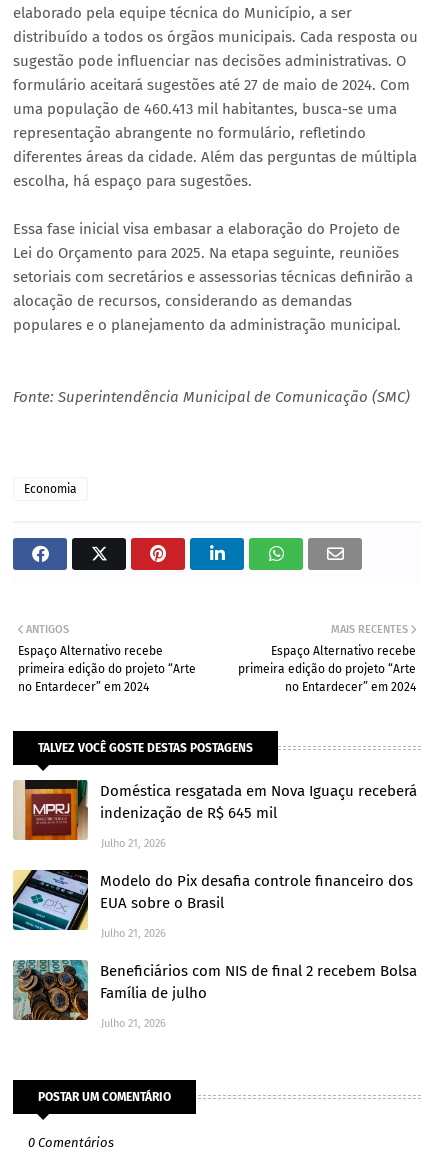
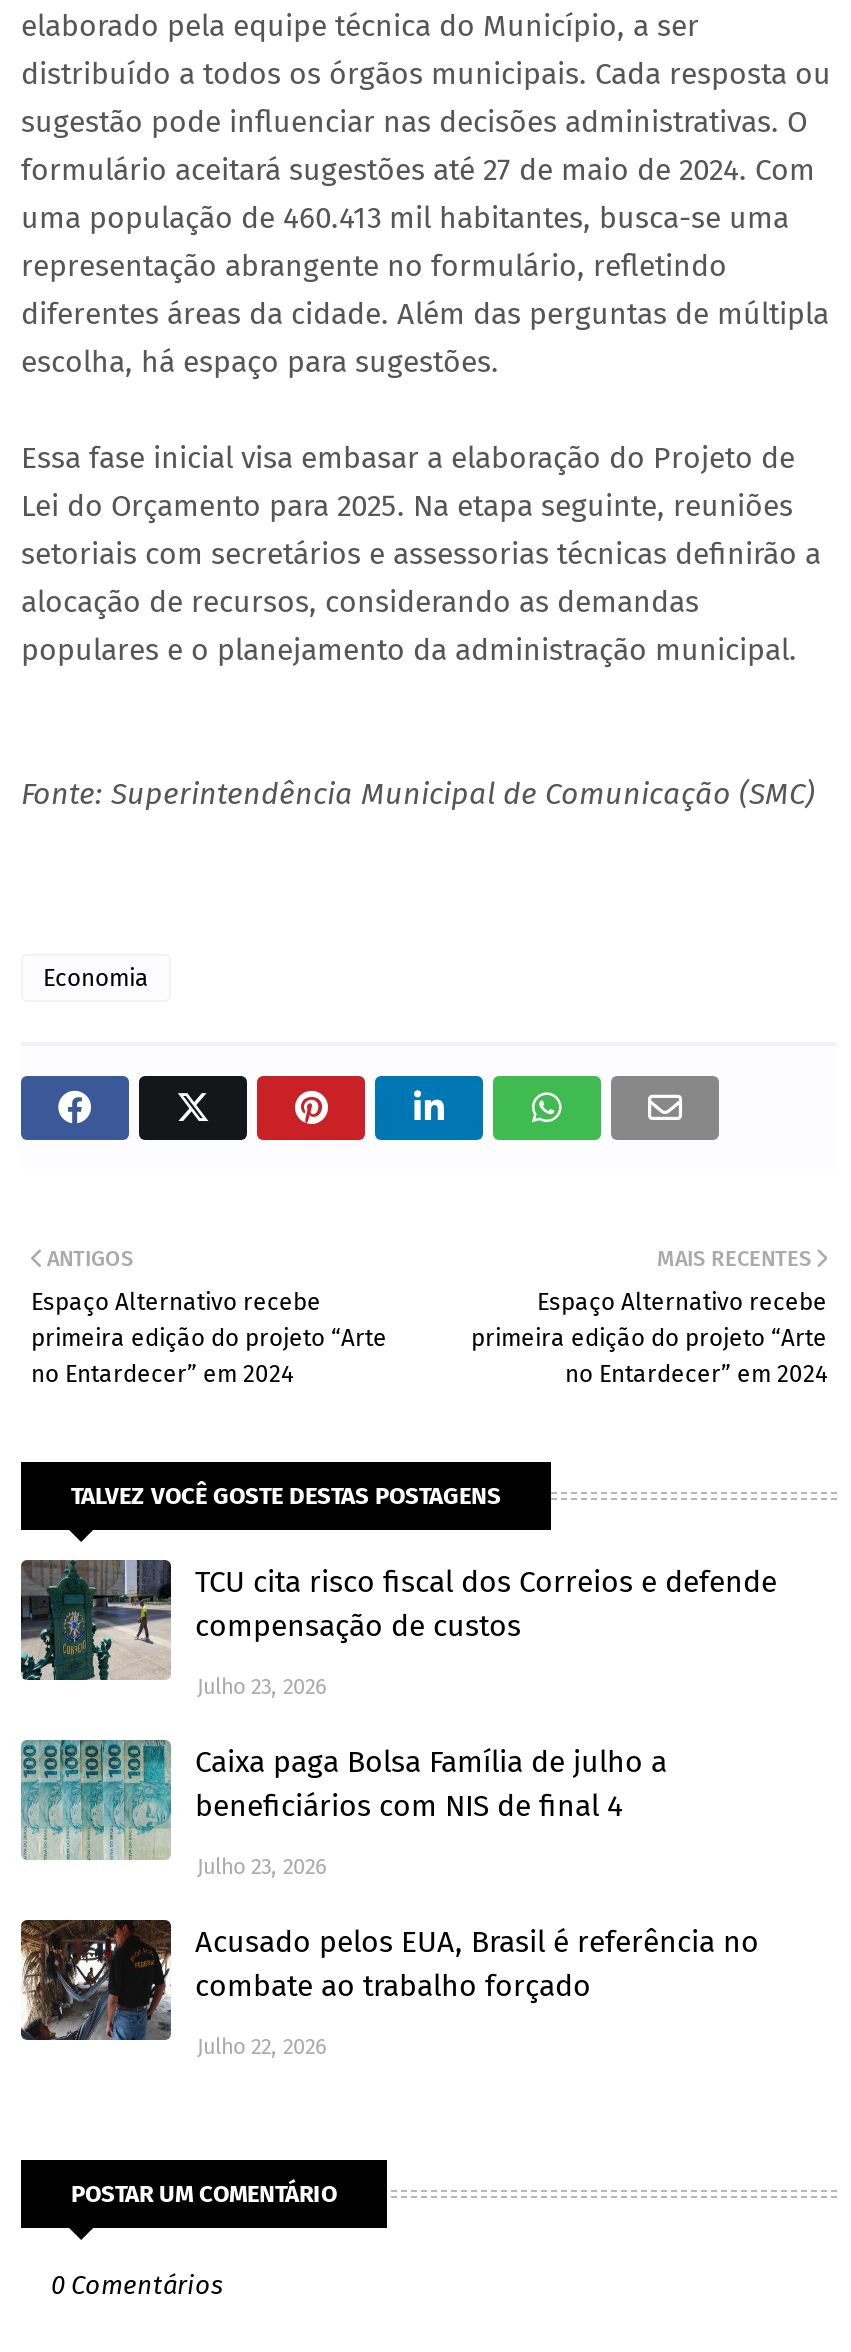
- [image]
- Doméstica resgatada em Nova Iguaçu receberá
- indenização de R$ 645 mil
+ [image]
+ TCU cita risco fiscal dos Correios e defende
+ compensação de custos

- Julho 21, 2026
+ Julho 23, 2026

- [image]
- Modelo do Pix desafia controle financeiro dos
- EUA sobre o Brasil
+ [image]
+ Caixa paga Bolsa Família de julho a
+ beneficiários com NIS de final 4

- Julho 21, 2026
+ Julho 23, 2026

- [image]
- Beneficiários com NIS de final 2 recebem Bolsa
- Família de julho
+ [image]
+ Acusado pelos EUA, Brasil é referência no
+ combate ao trabalho forçado

- Julho 21, 2026
+ Julho 22, 2026
